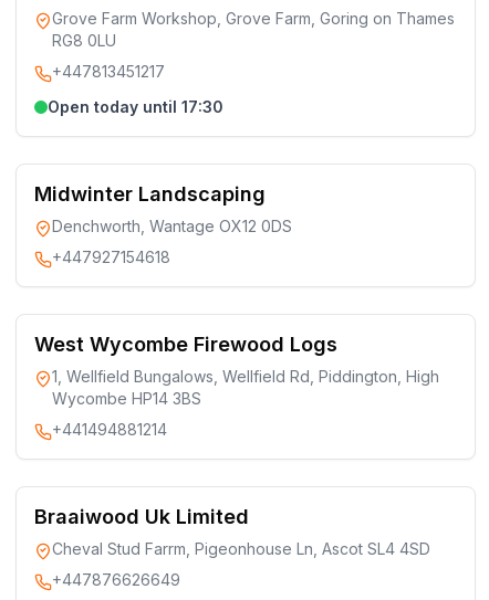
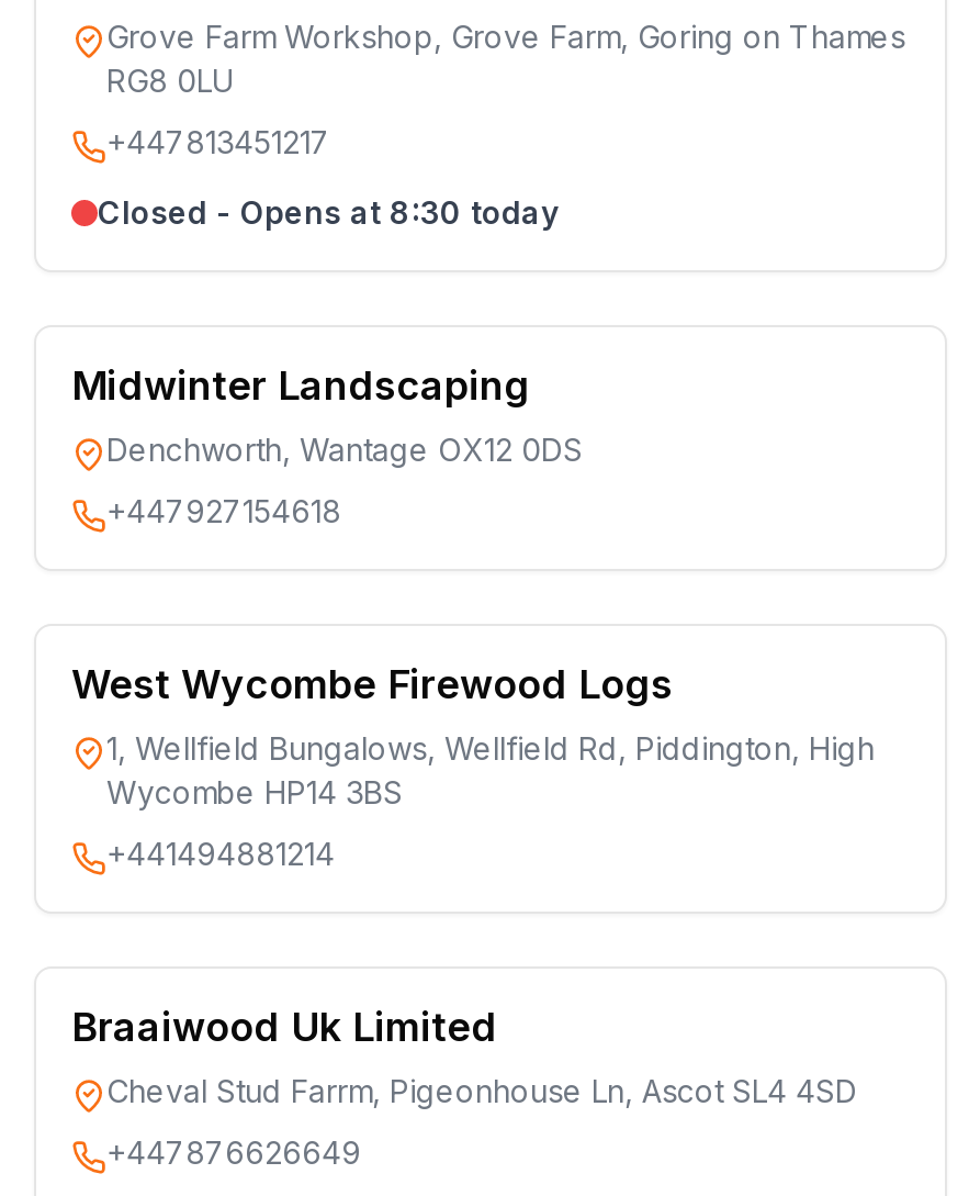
- Open today until 17:30
+ Closed - Opens at 8:30 today
